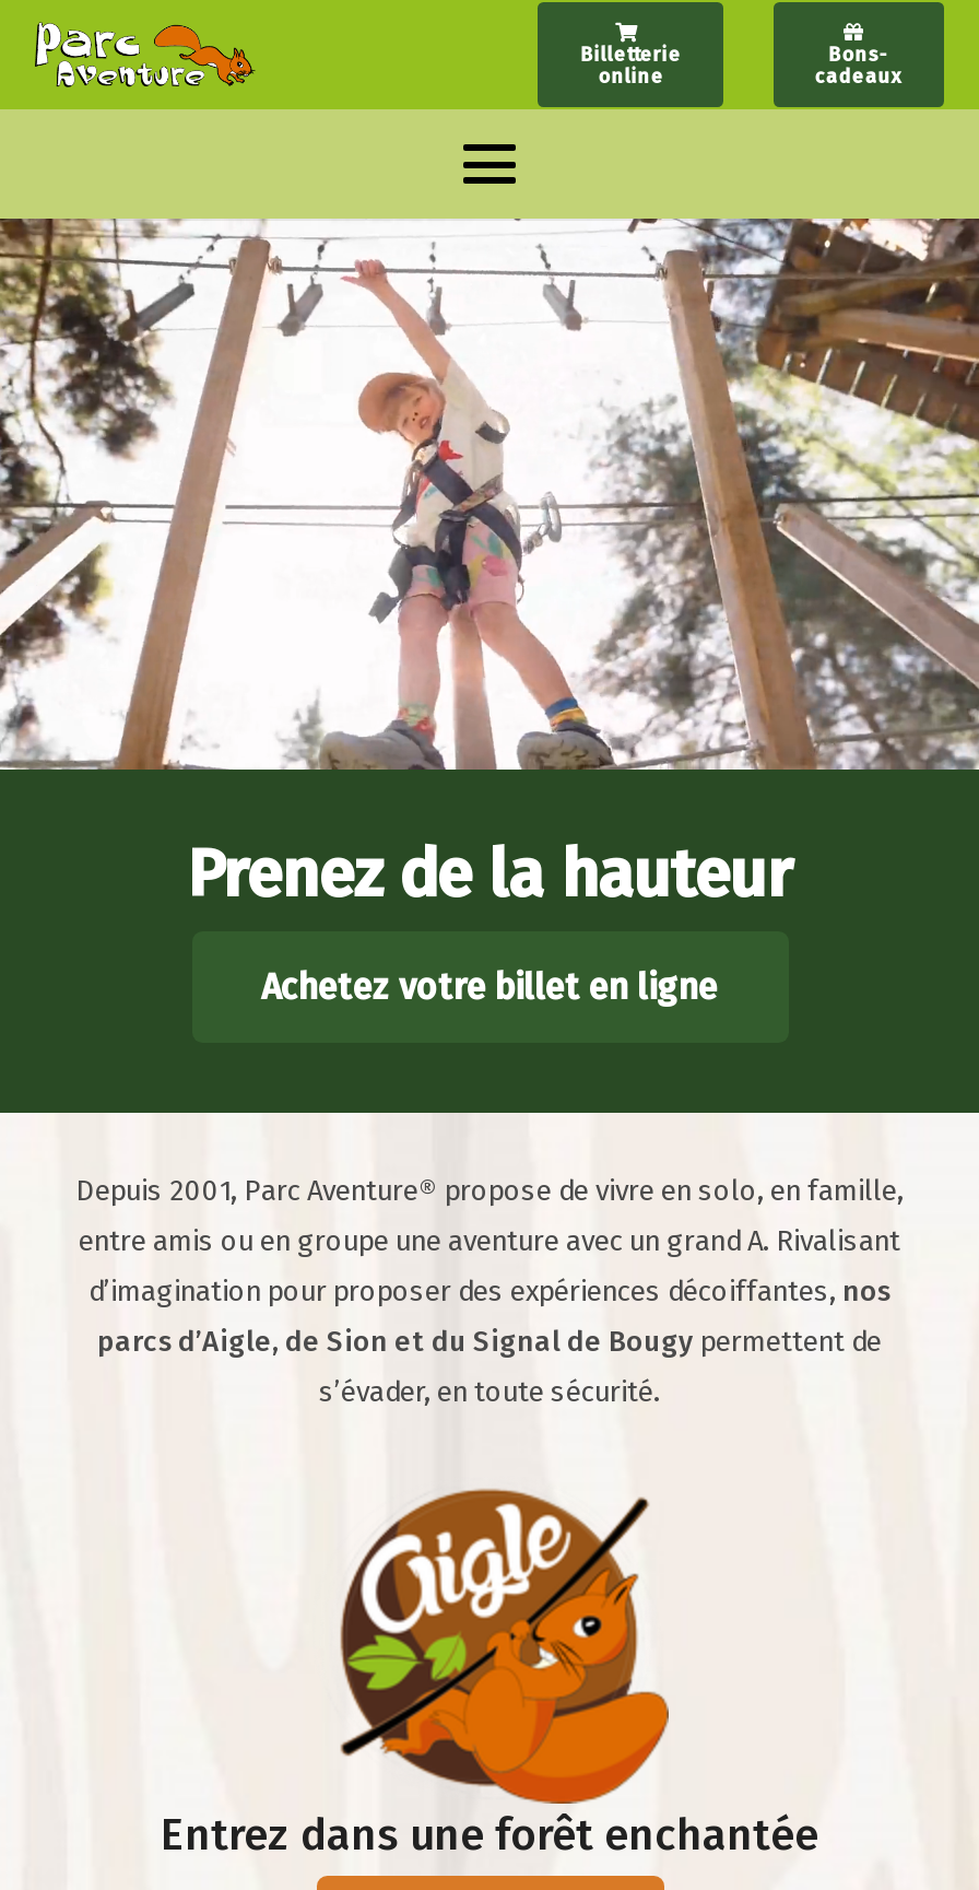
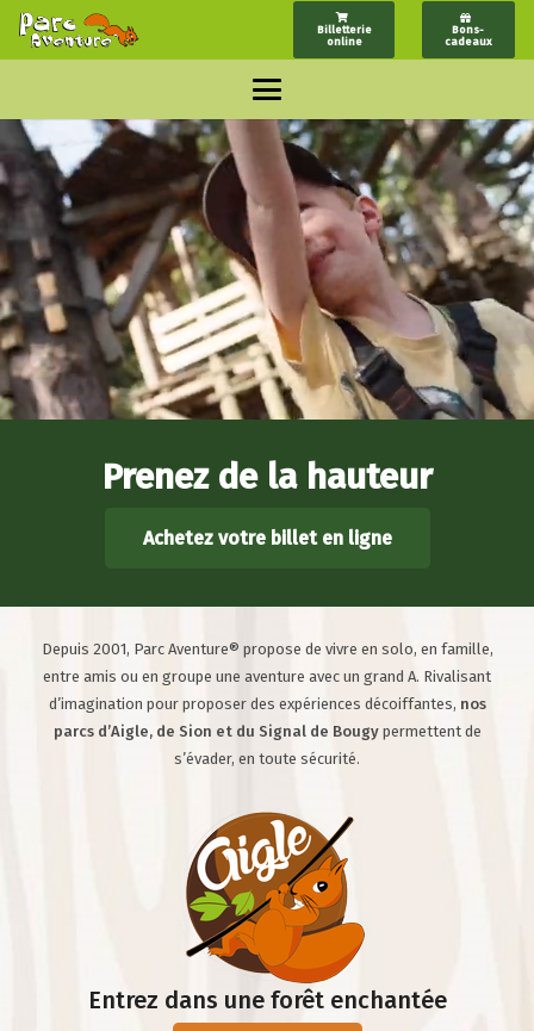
- [image]
+ [image]
